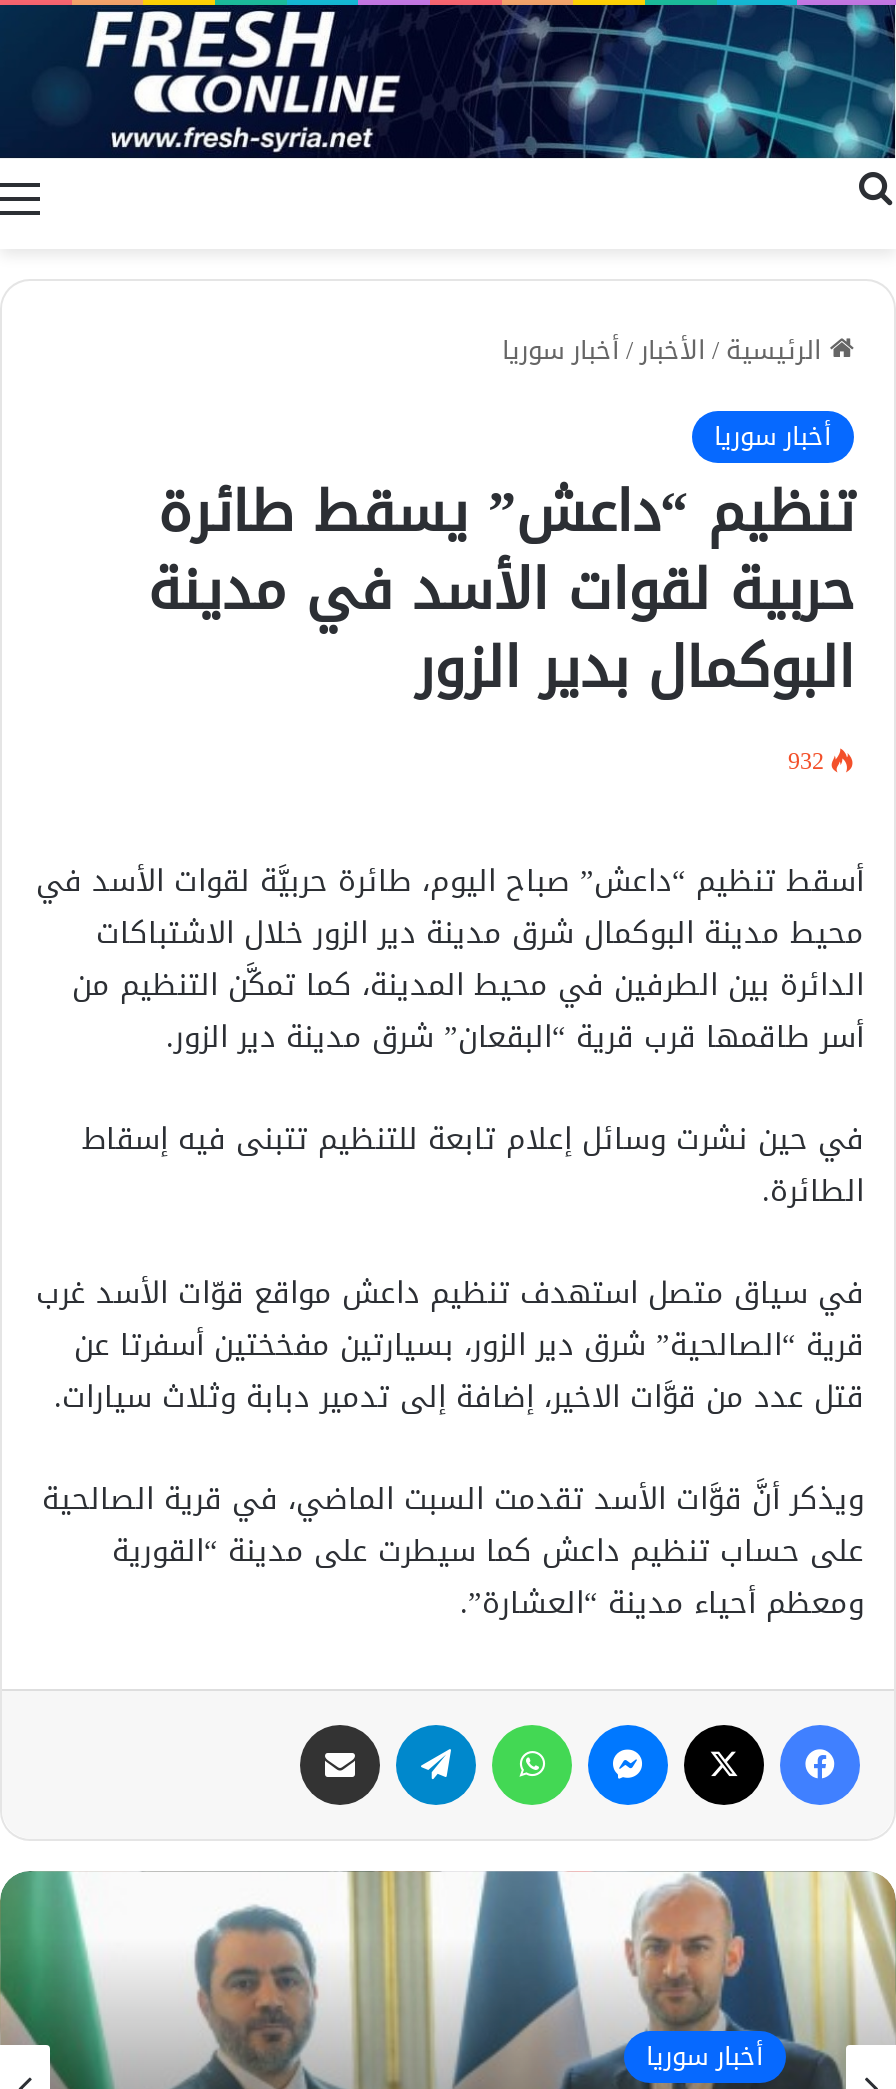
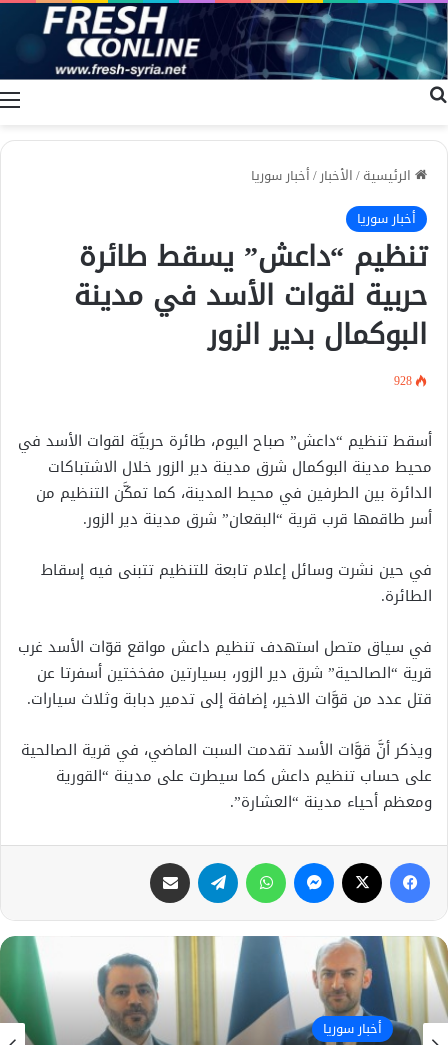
- 932
+ 928
